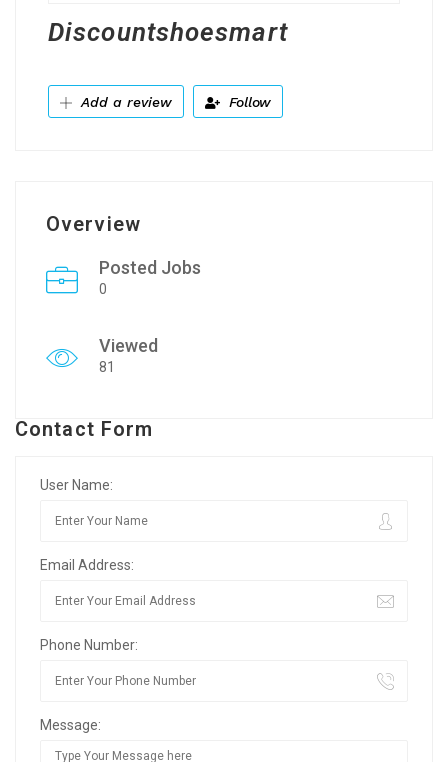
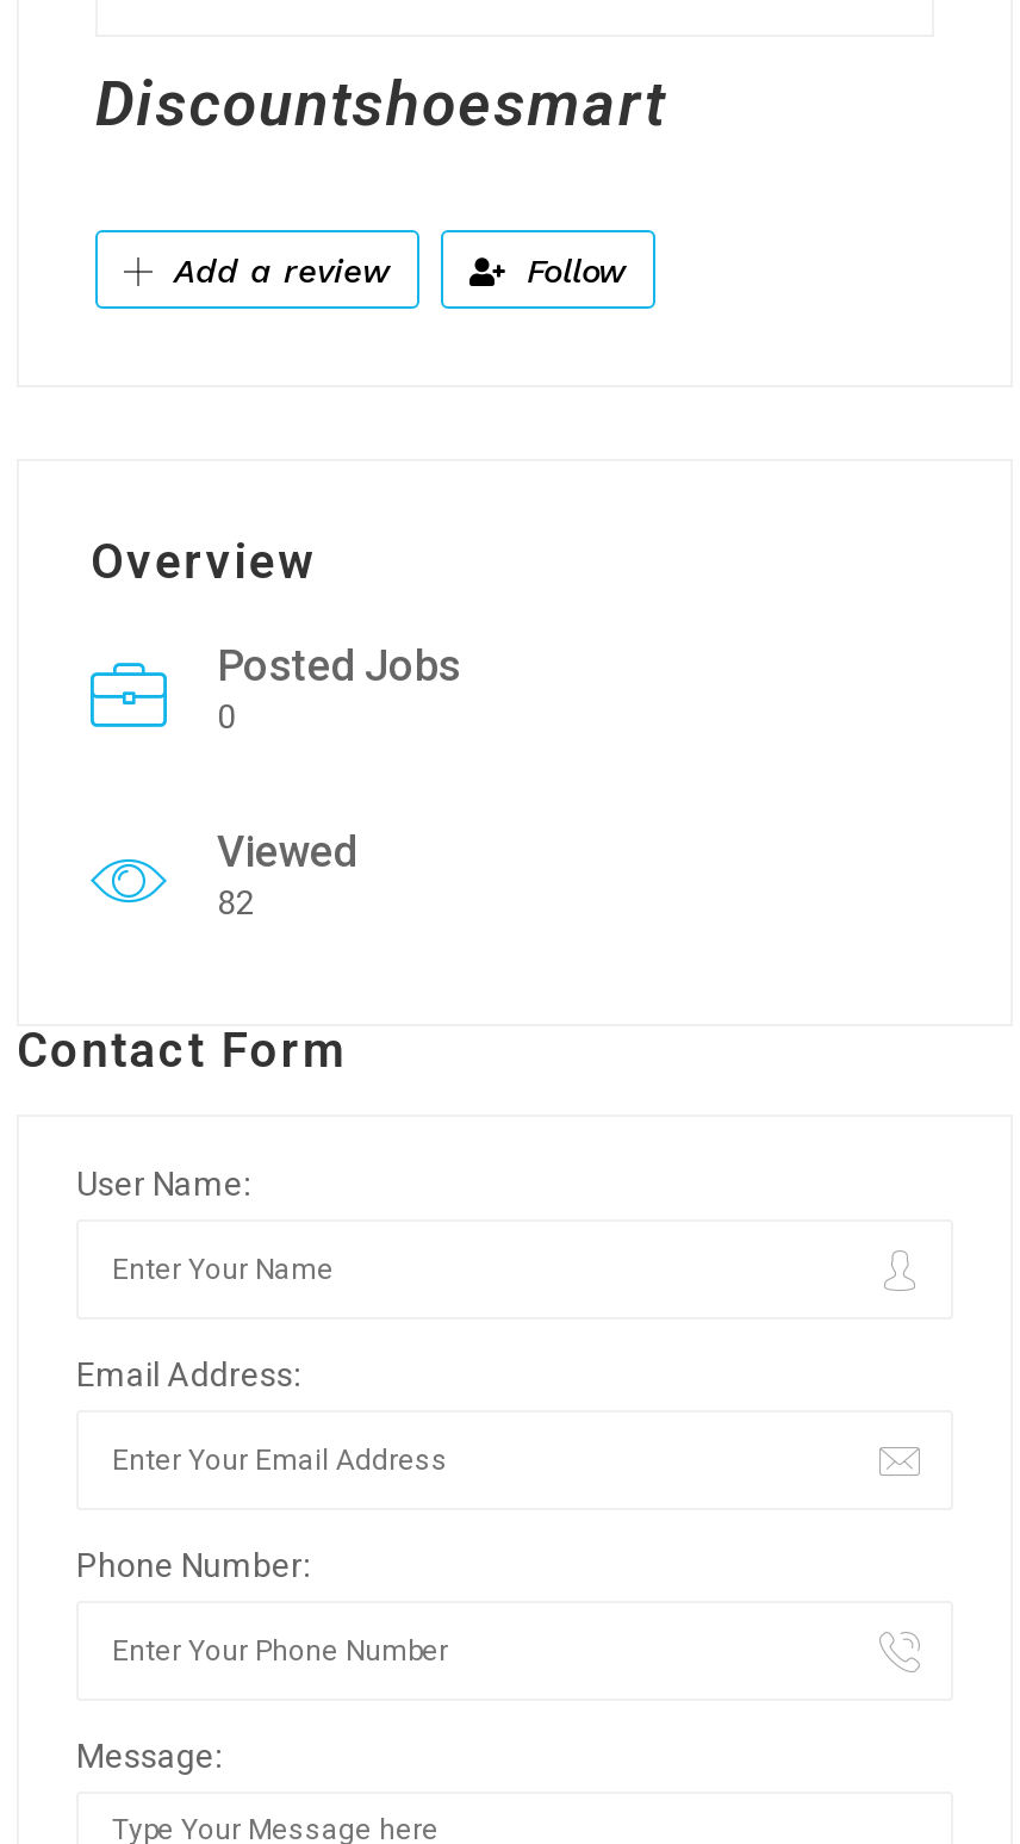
- 81
+ 82
